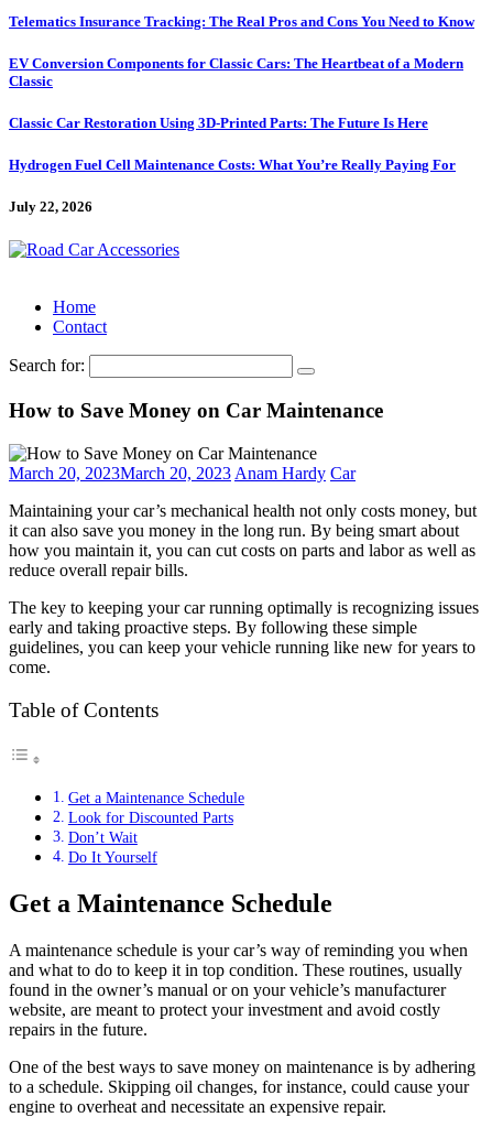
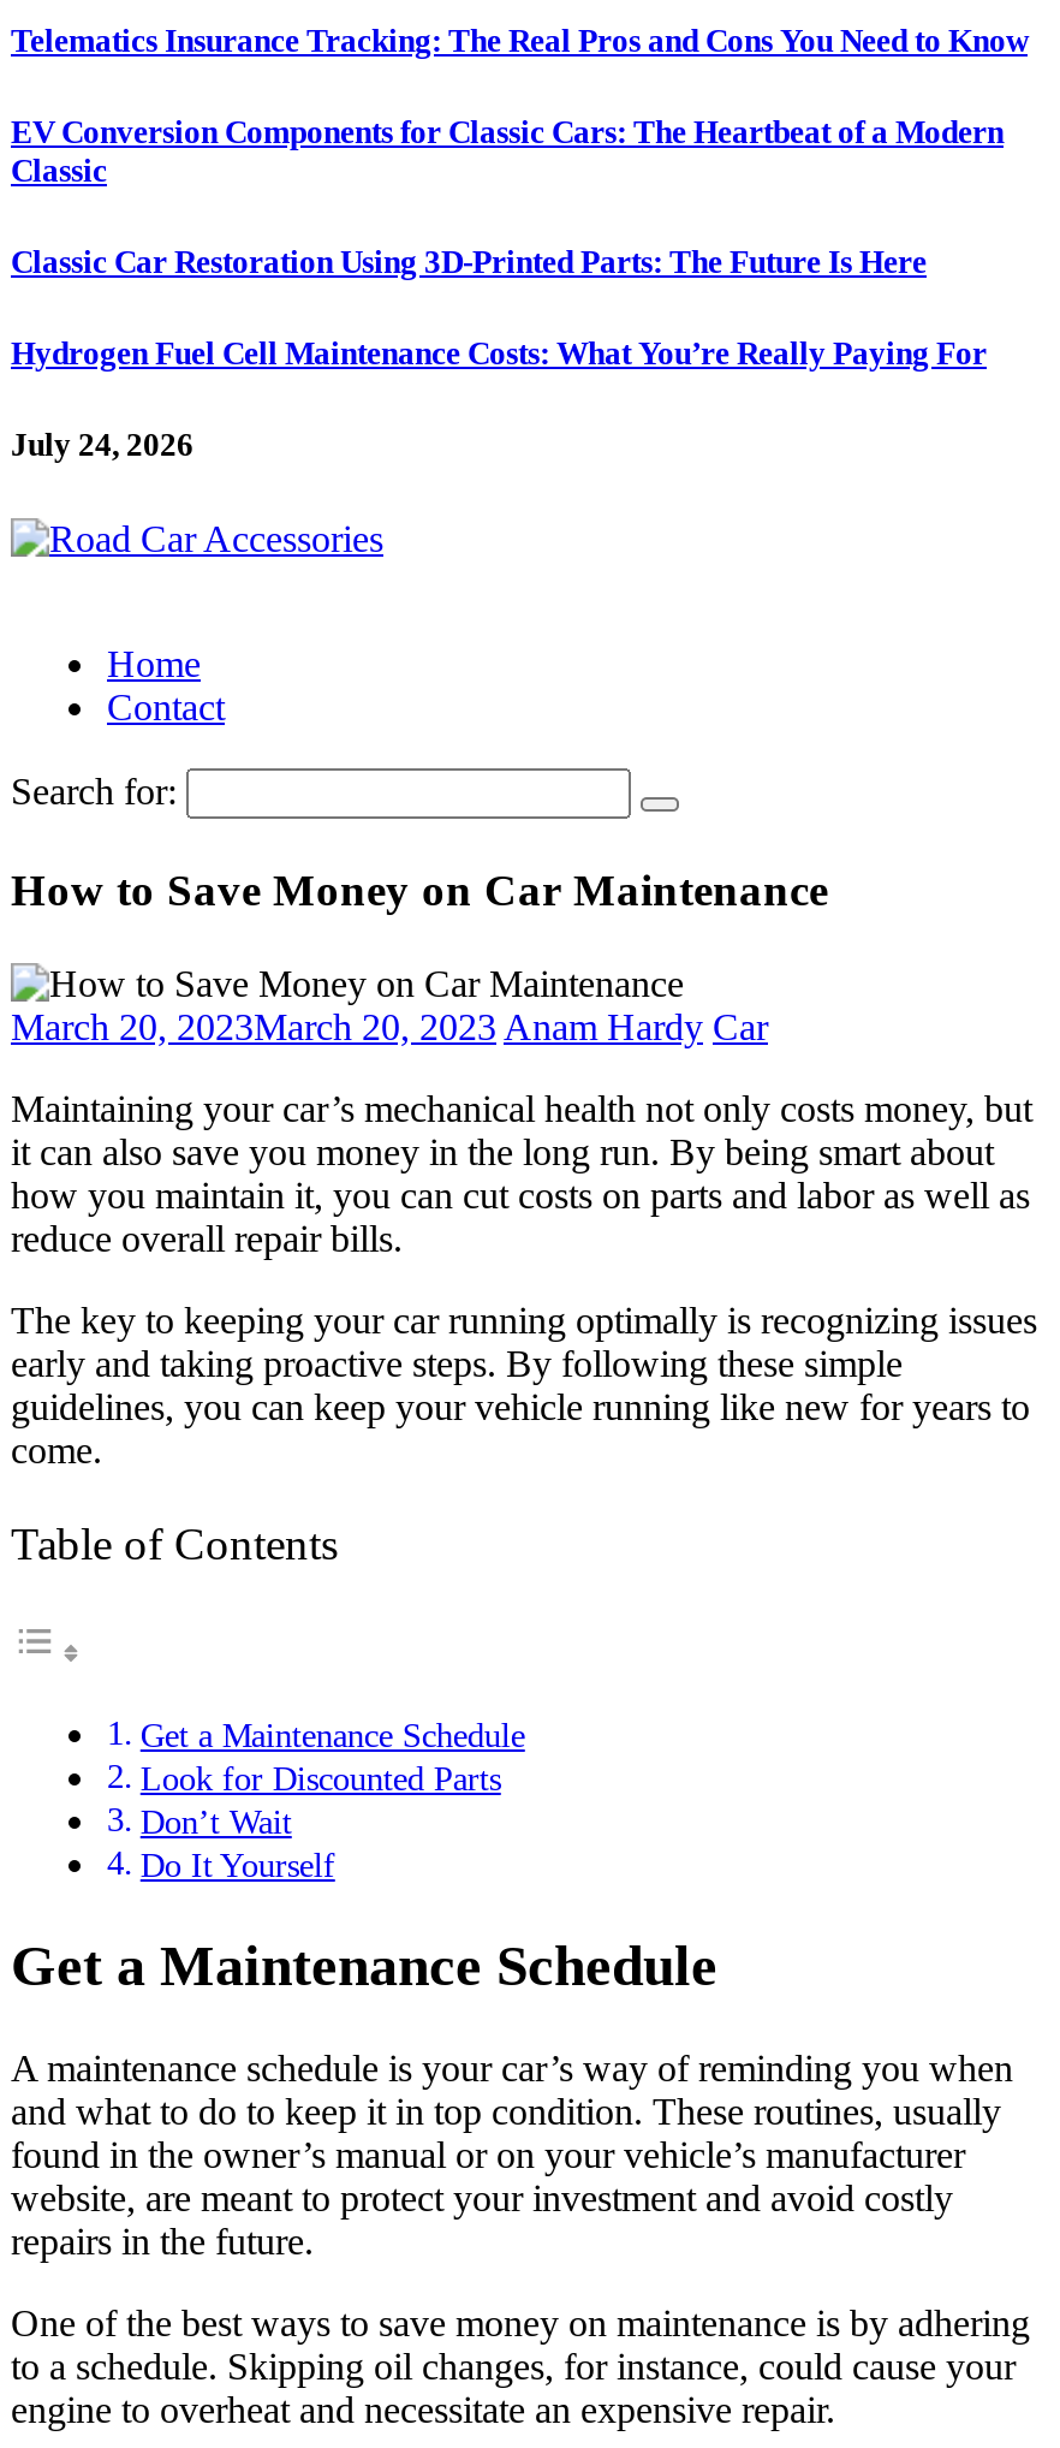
- July 22, 2026
+ July 24, 2026
